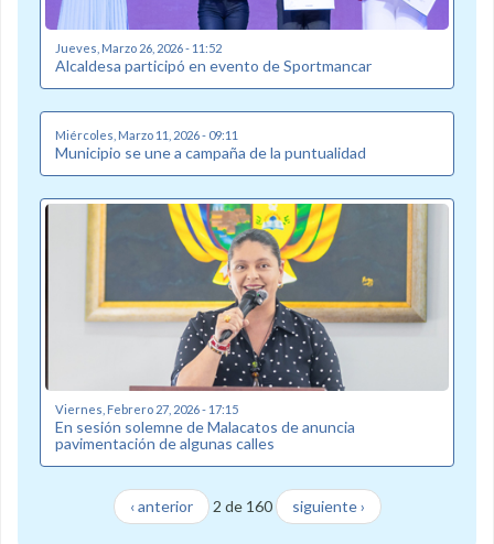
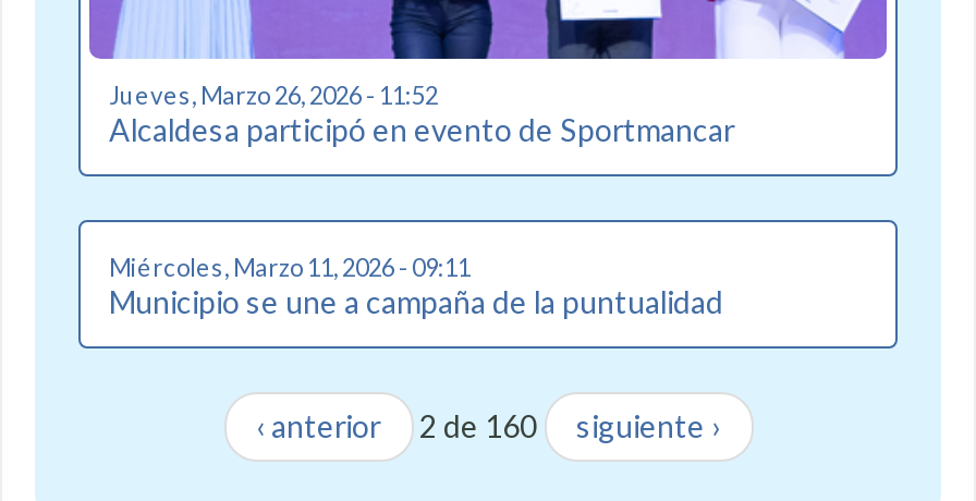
- [image]
- Viernes, Febrero 27, 2026 - 17:15
- En sesión solemne de Malacatos de anuncia
- pavimentación de algunas calles
